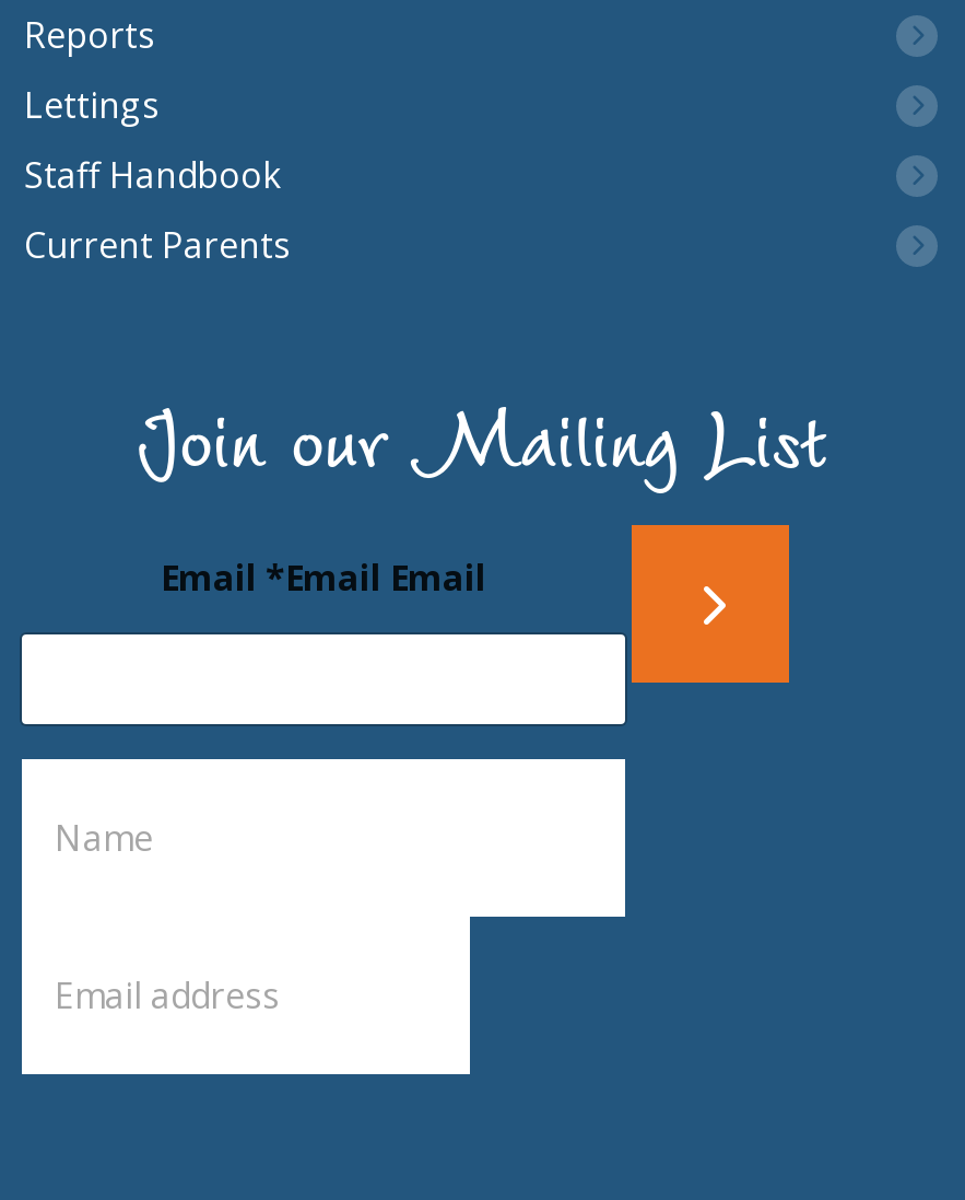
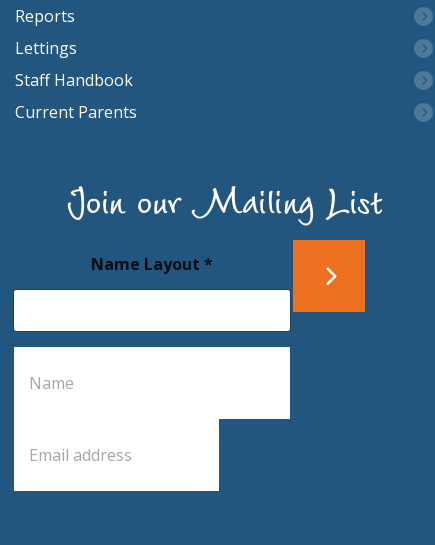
- Email *Email Email
+ Name Layout *
